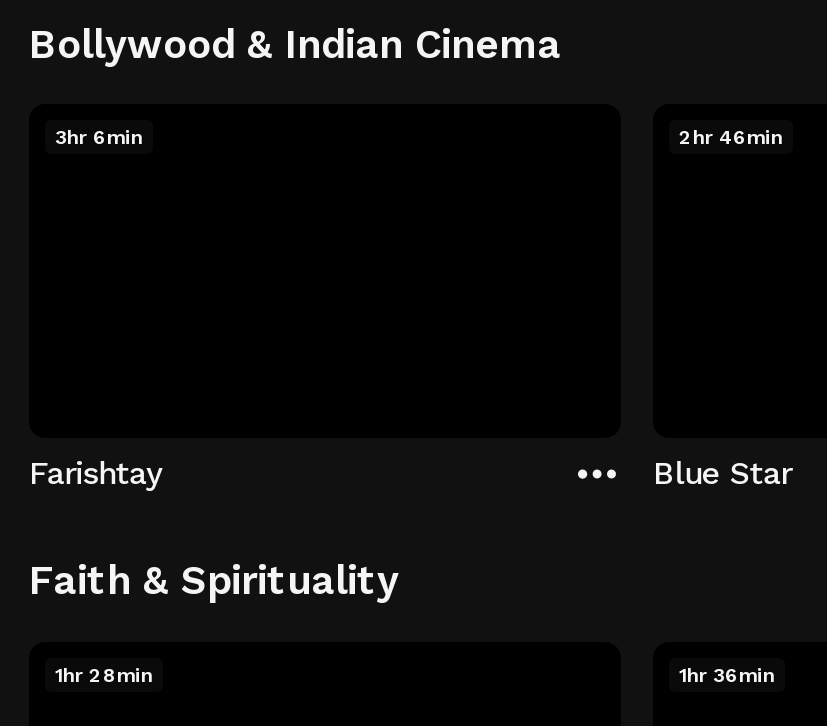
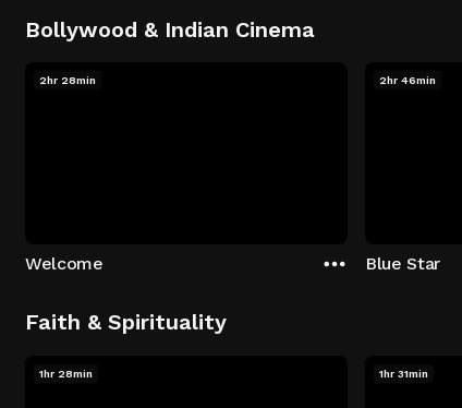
- 3hr 6min
+ 2hr 28min

- Farishtay
+ Welcome

- 1hr 36min
+ 1hr 31min
